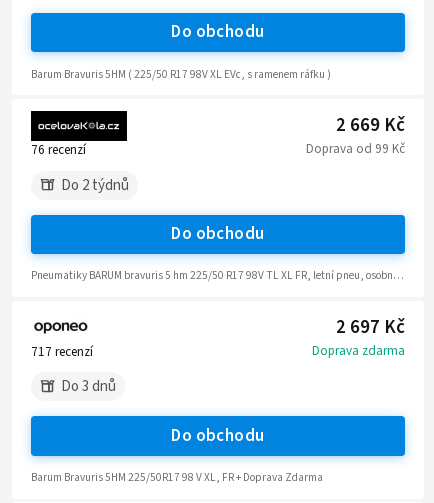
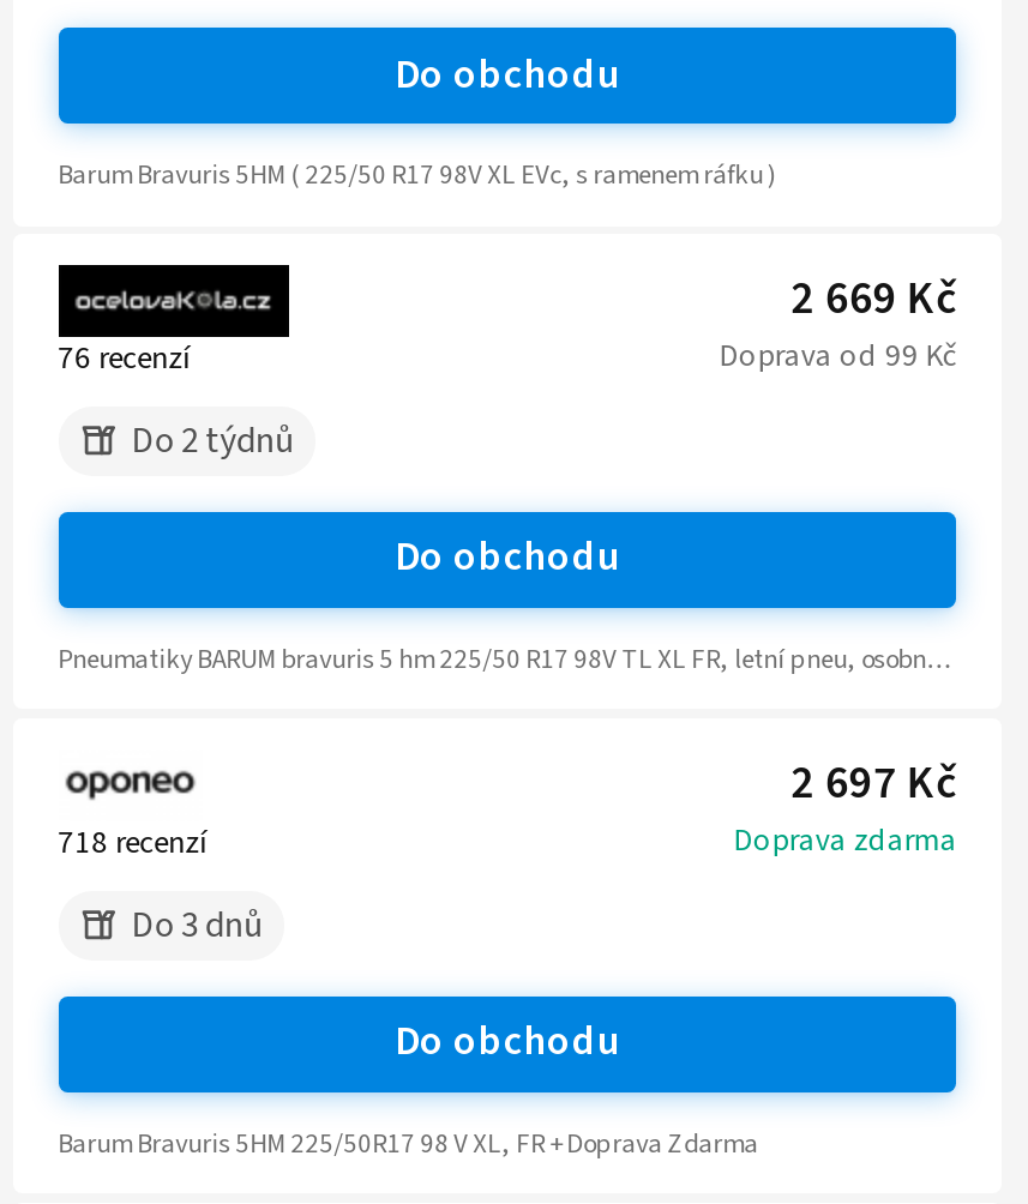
- 717 recenzí
+ 718 recenzí
